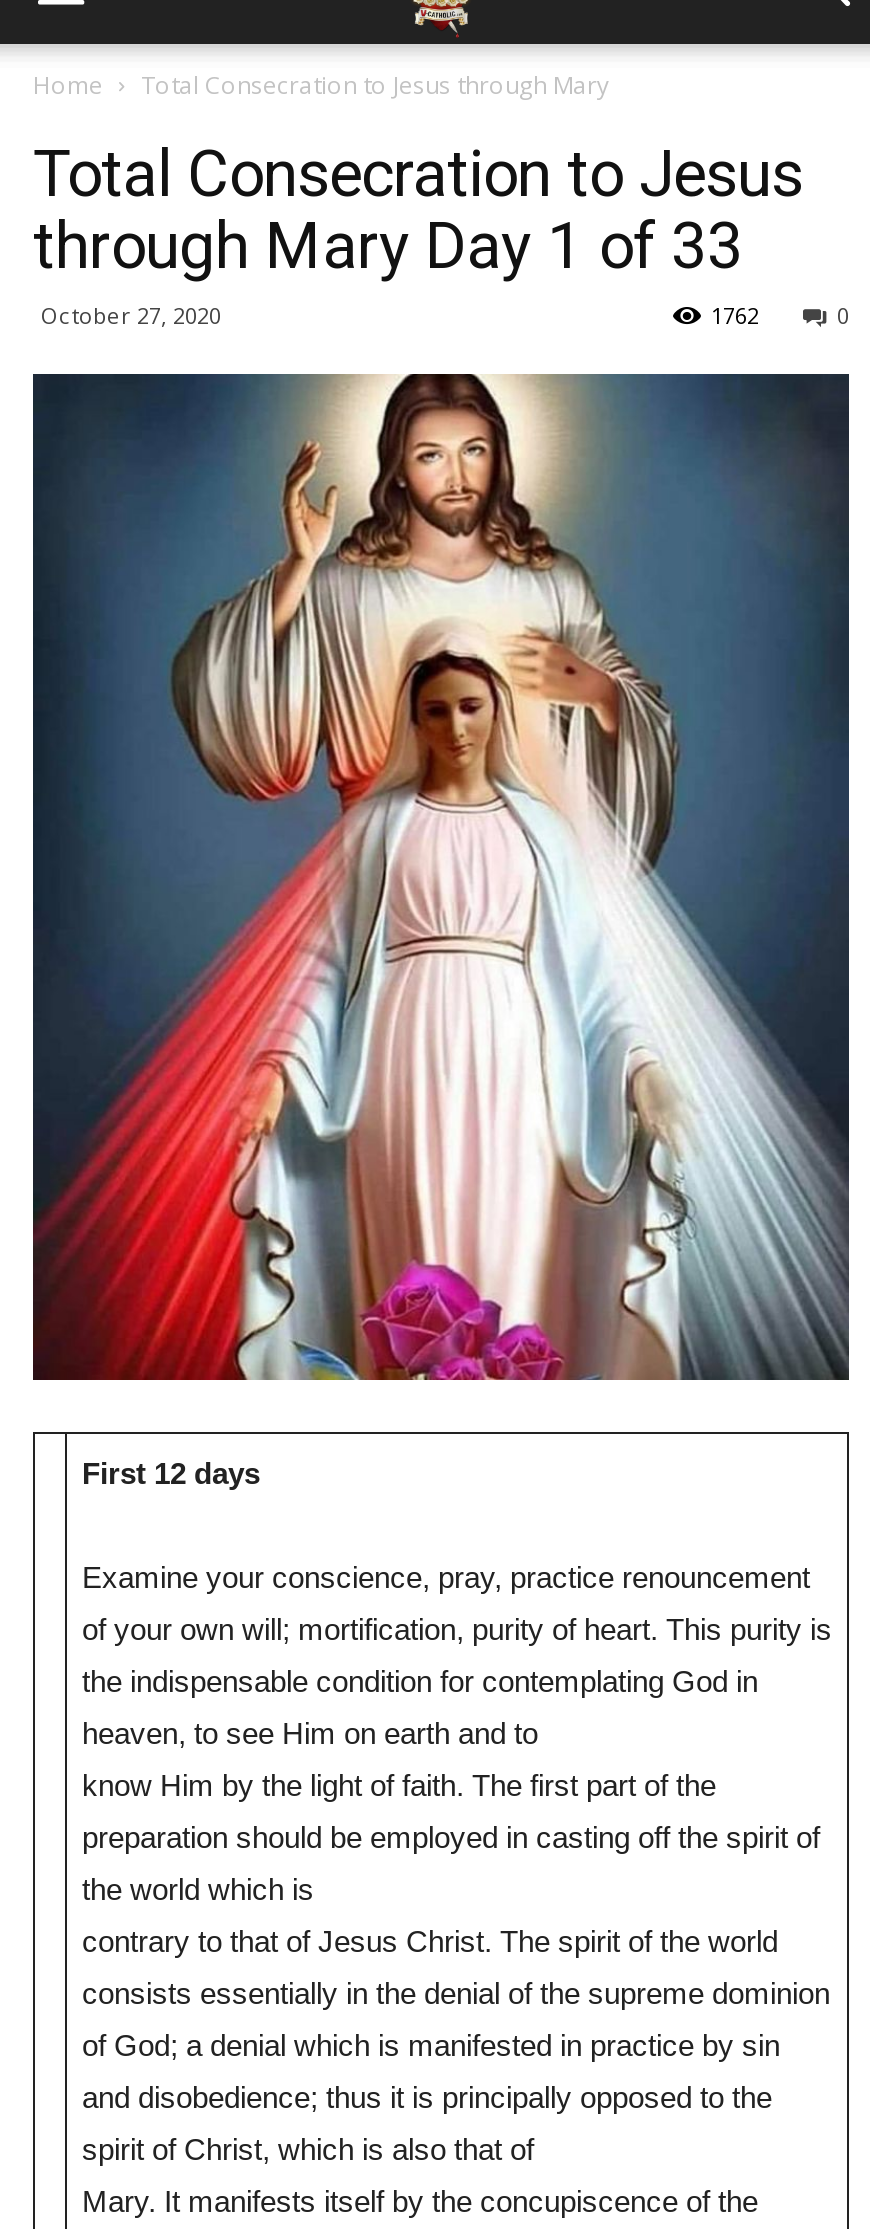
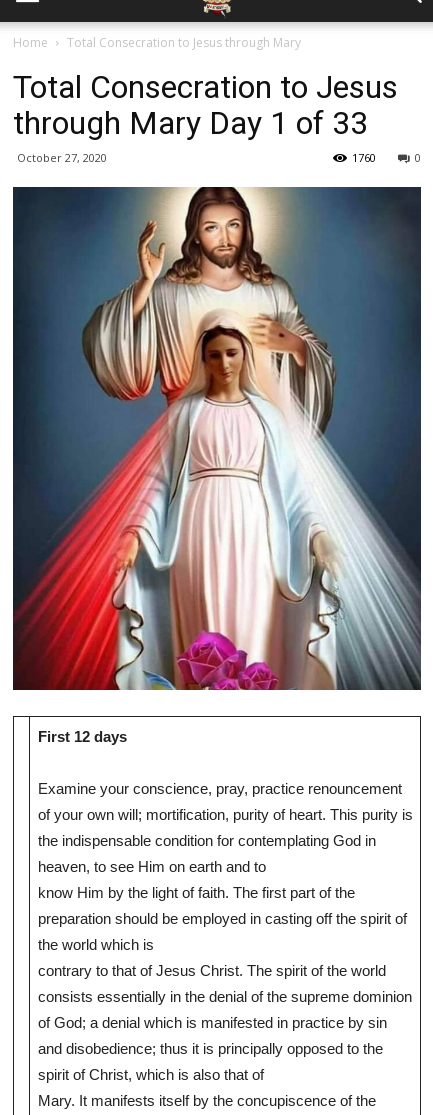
- 1762
+ 1760
